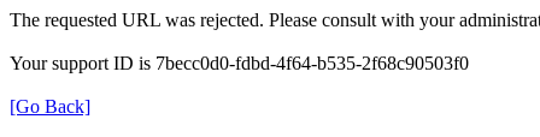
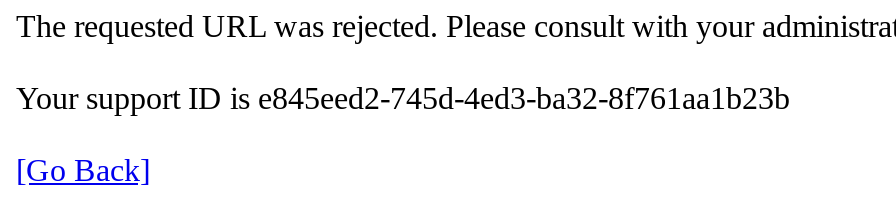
- Your support ID is 7becc0d0-fdbd-4f64-b535-2f68c90503f0
+ Your support ID is e845eed2-745d-4ed3-ba32-8f761aa1b23b
